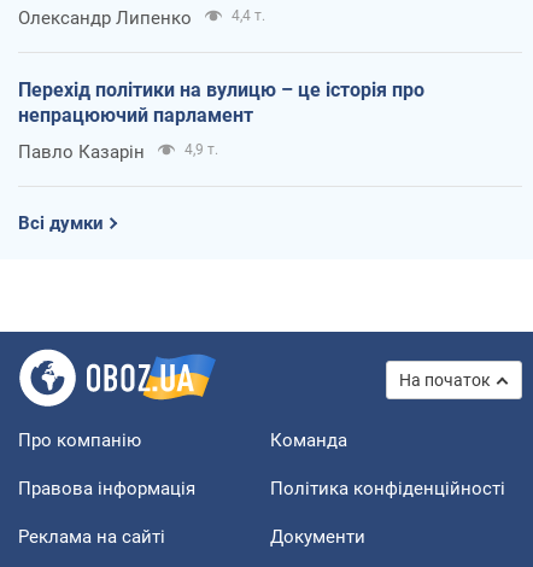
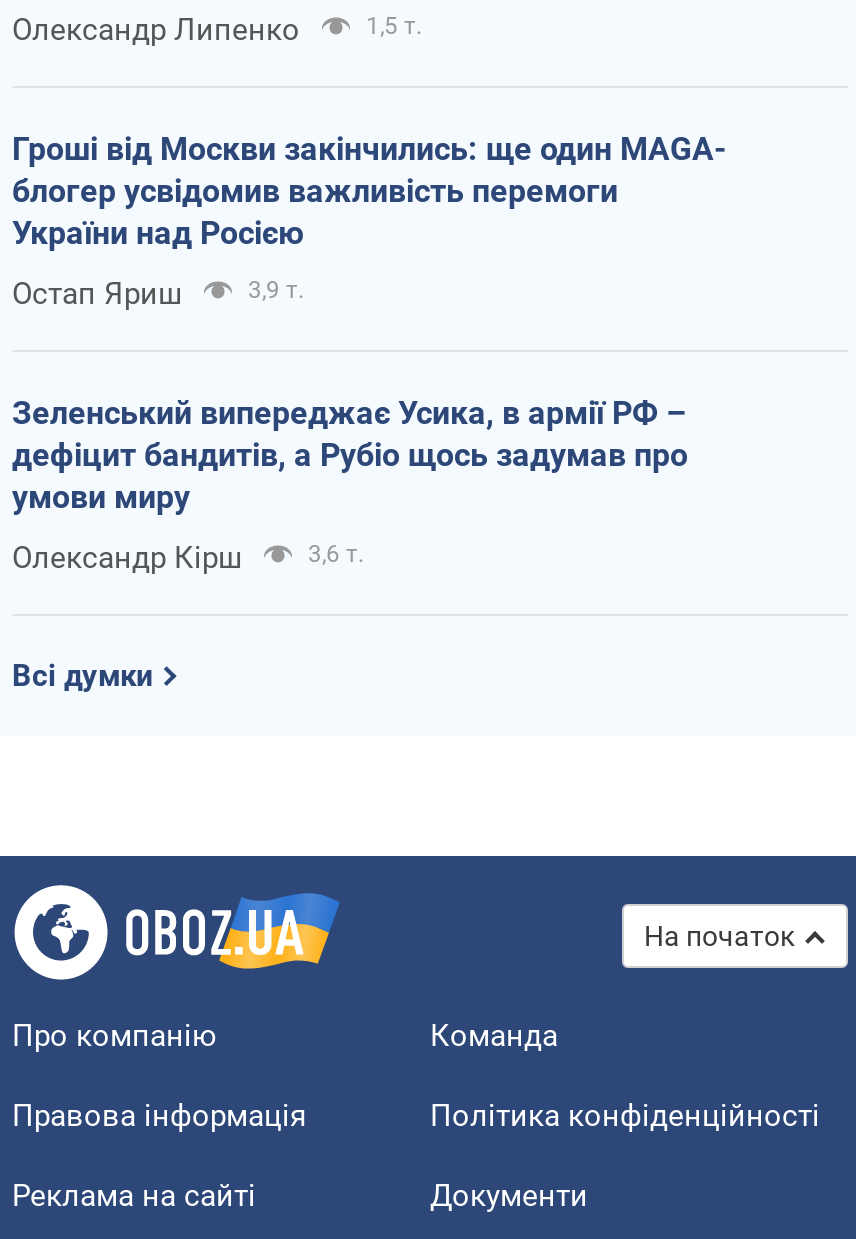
- 4,4 т.
- Перехід політики на вулицю – це історія про
- непрацюючий парламент
- Павло Казарін
- 4,9 т.
+ 1,5 т.
+ Гроші від Москви закінчились: ще один MAGA-
+ блогер усвідомив важливість перемоги
+ України над Росією
+ Остап Яриш
+ 3,9 т.
+ Зеленський випереджає Усика, в армії РФ –
+ дефіцит бандитів, а Рубіо щось задумав про
+ умови миру
+ Олександр Кірш
+ 3,6 т.
